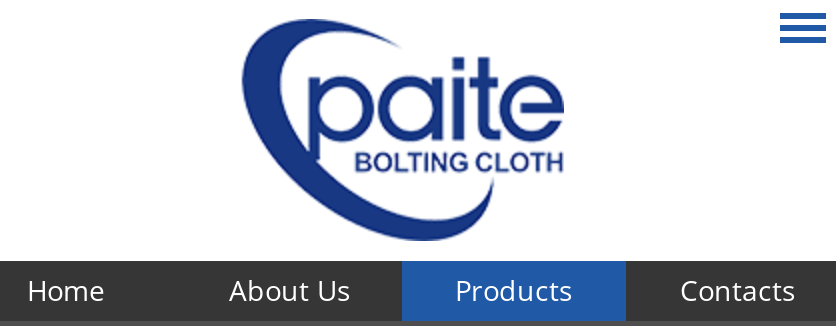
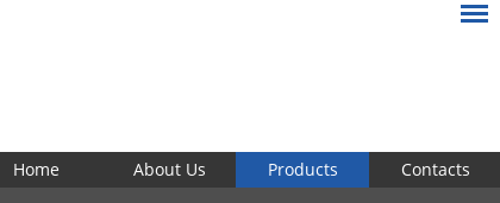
- [image]
